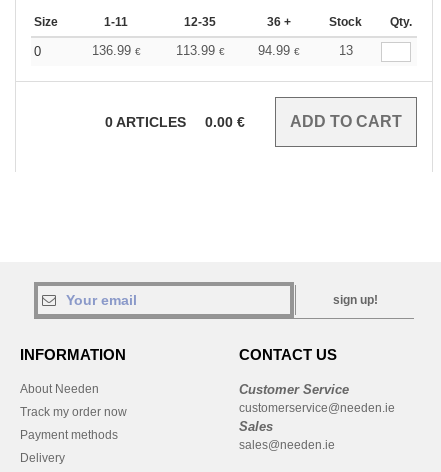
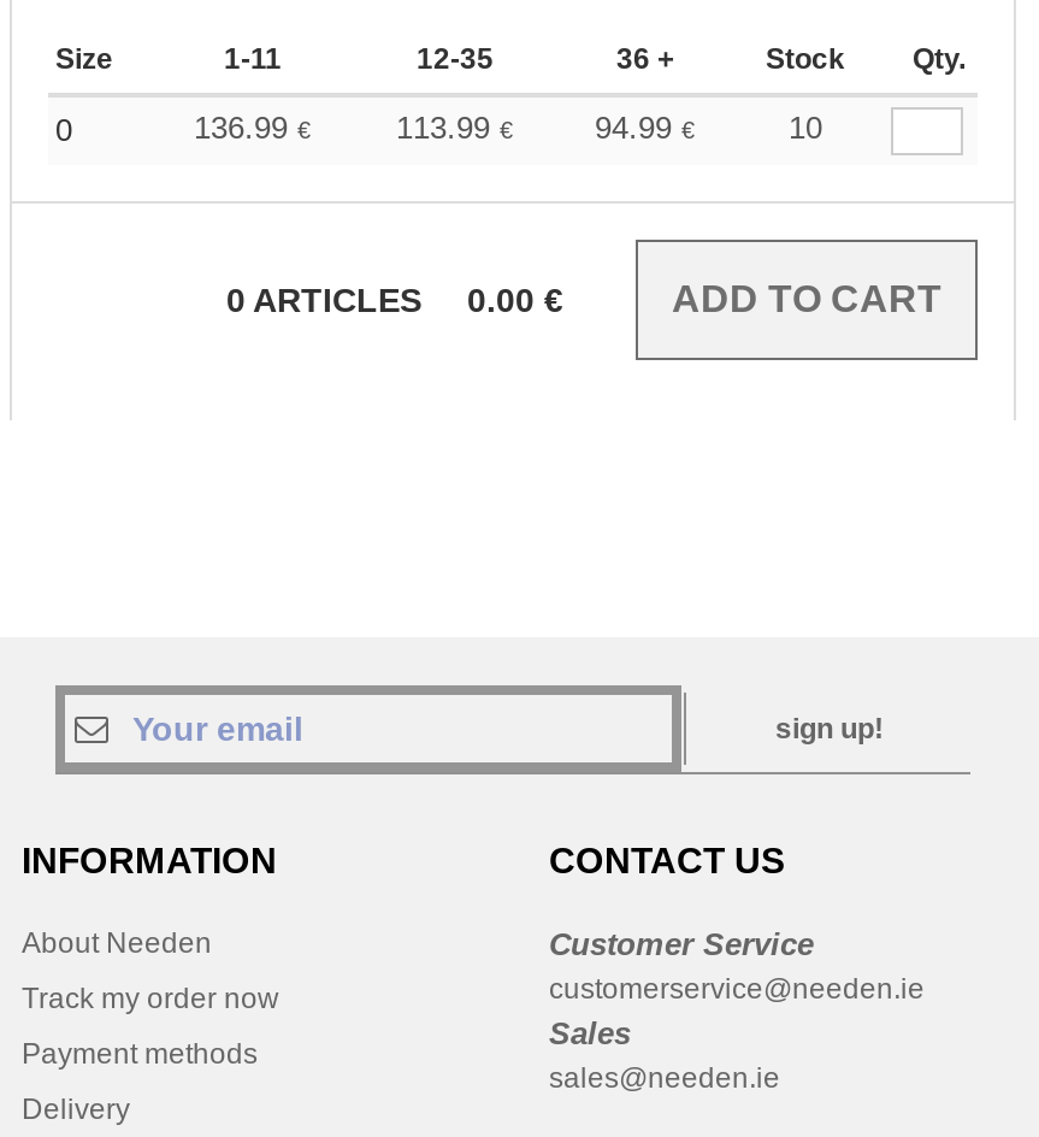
- 13
+ 10
